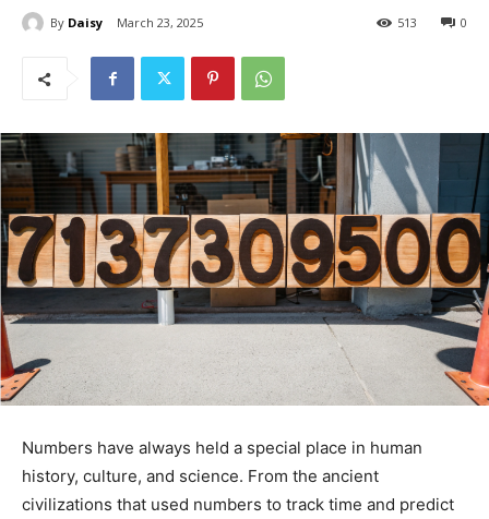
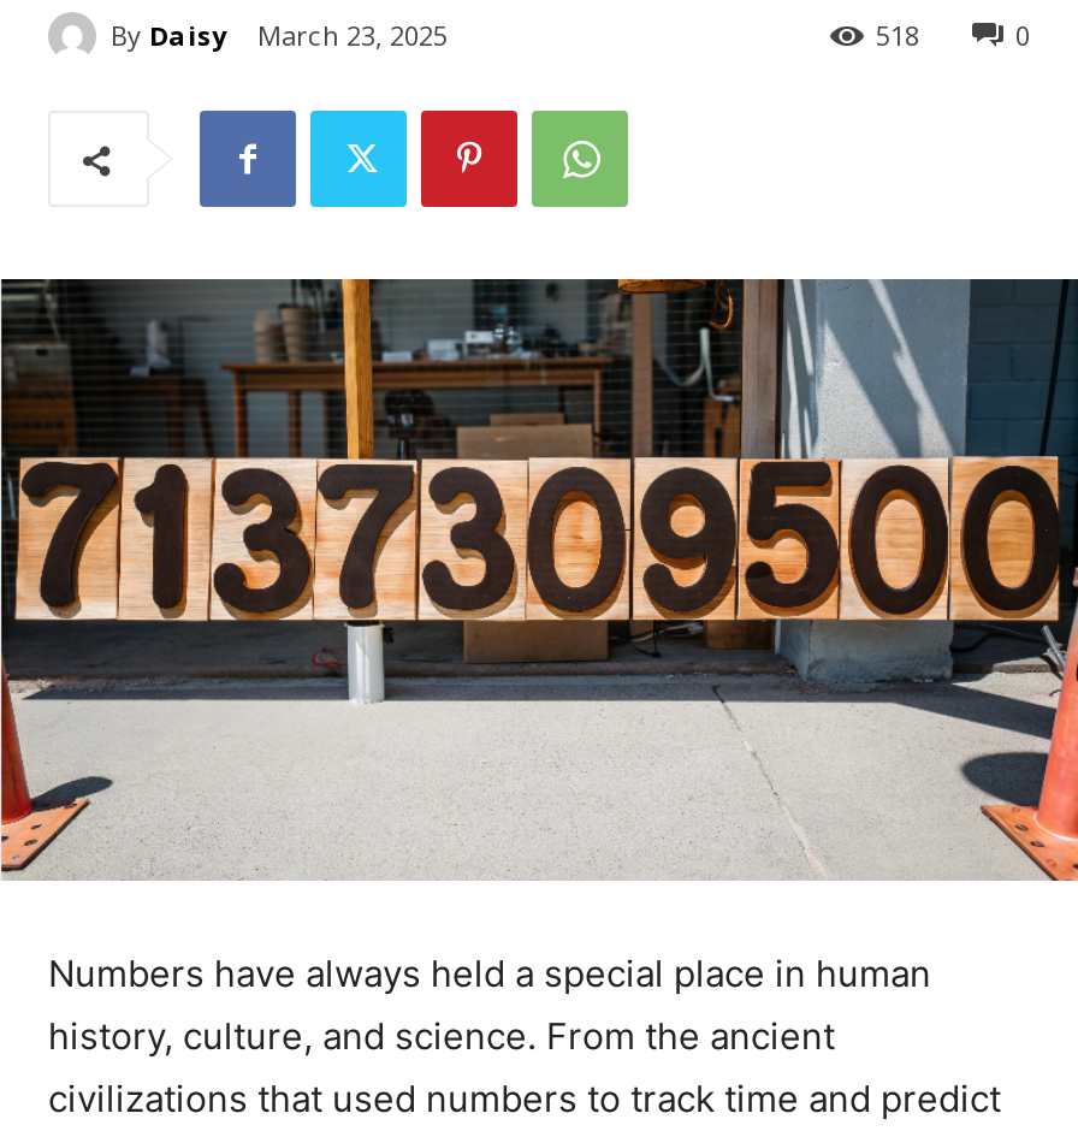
- 513
+ 518
